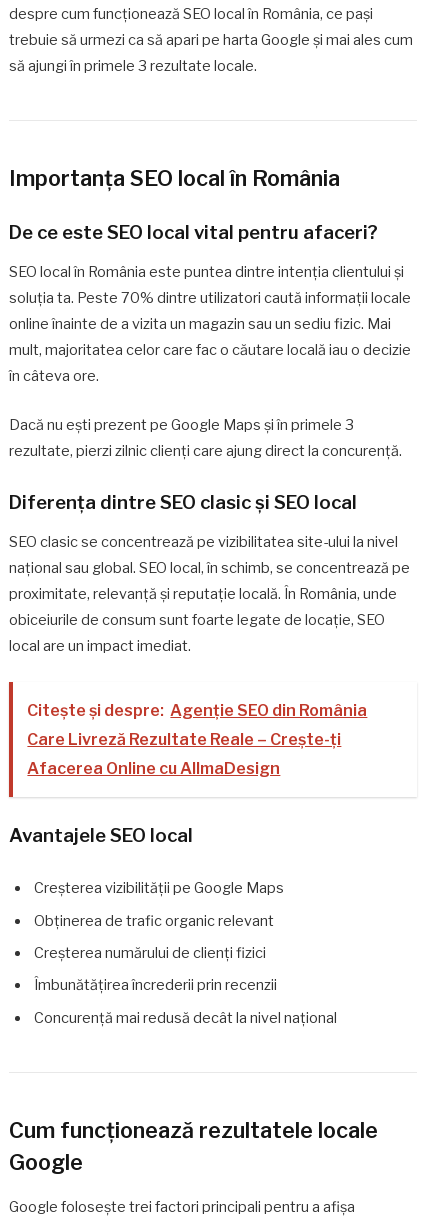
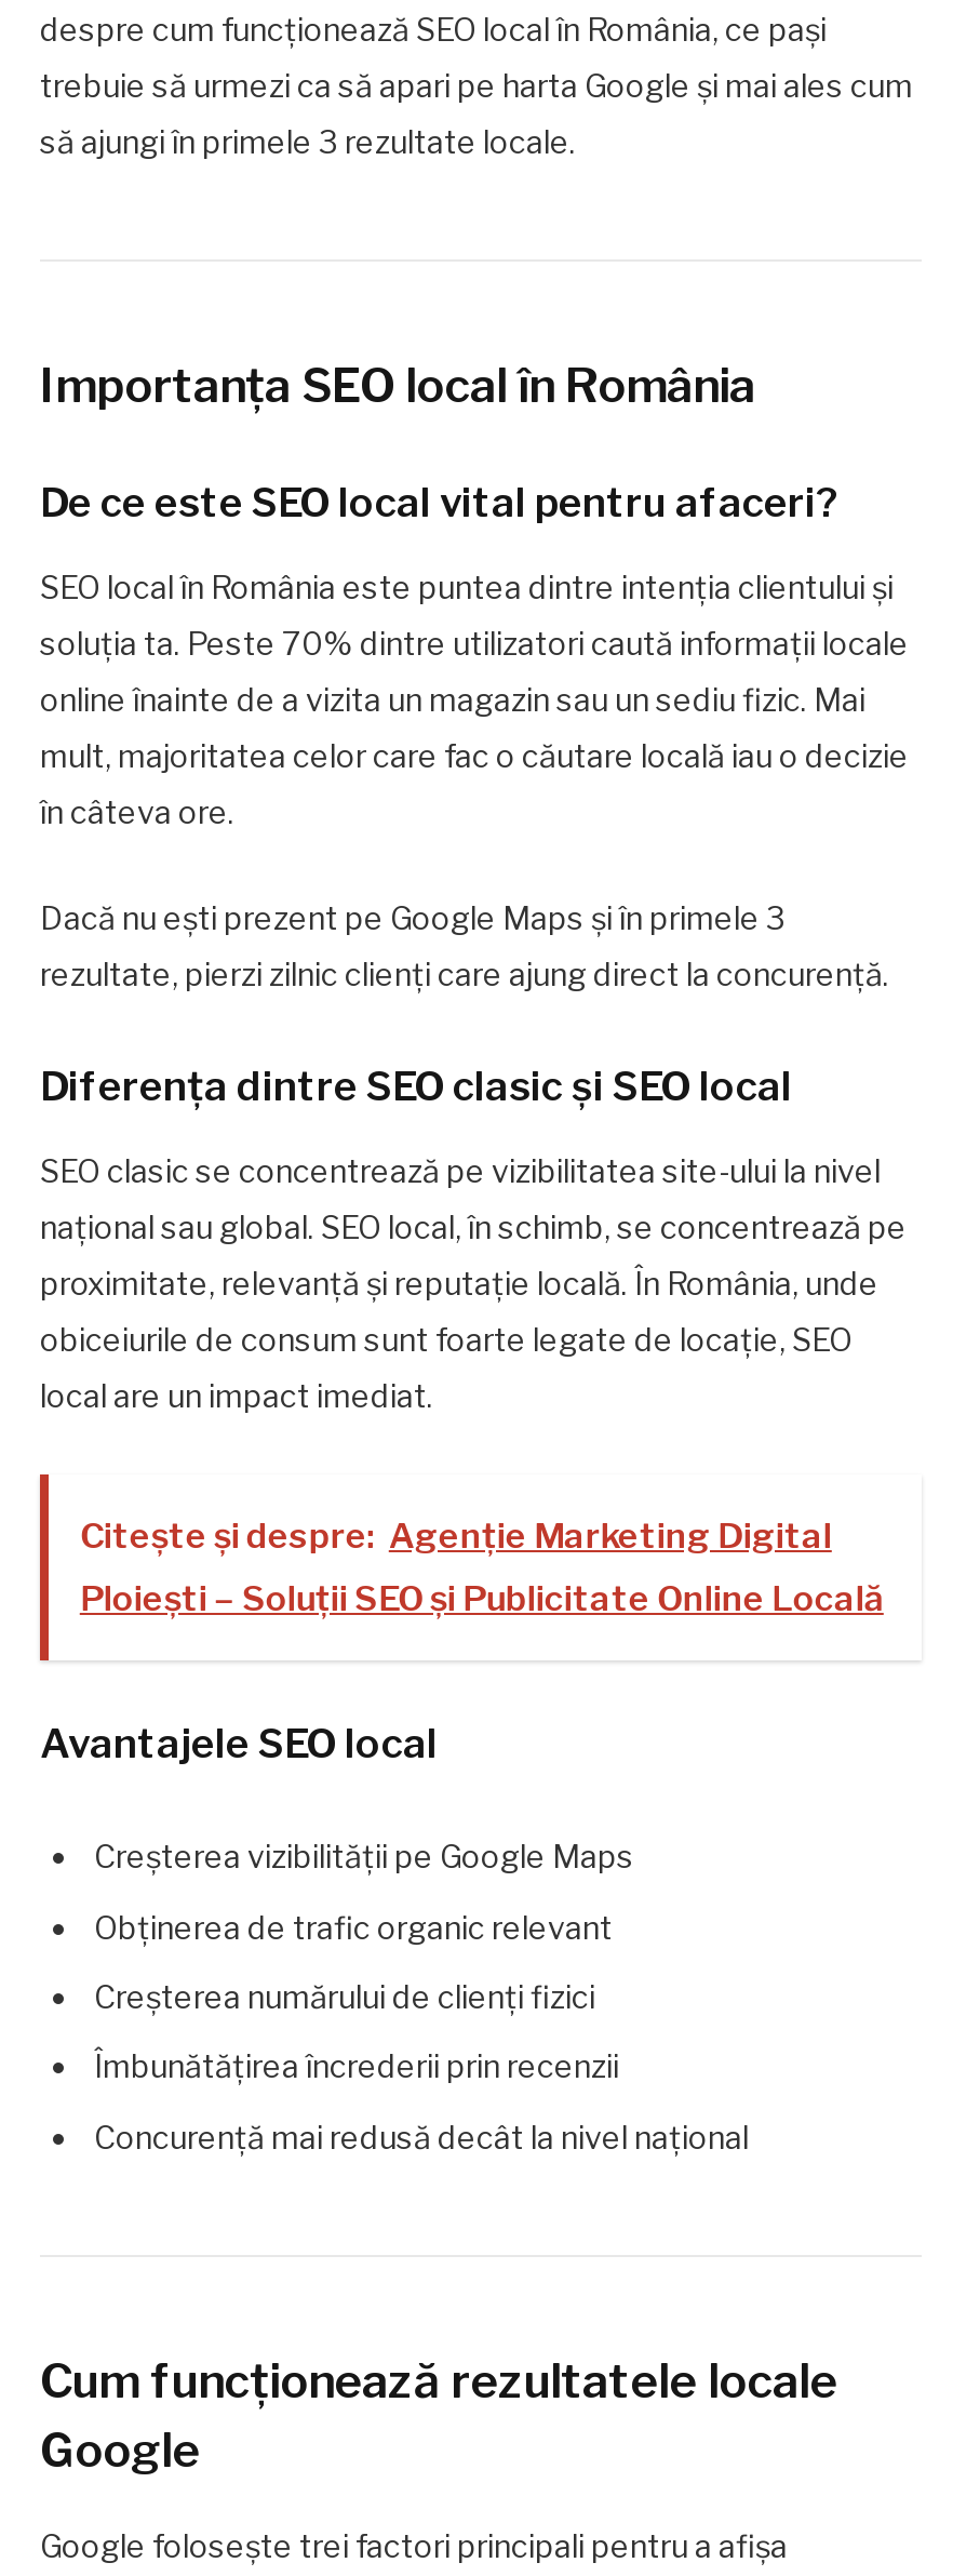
- Citește și despre: Agenție SEO din România
- Care Livreză Rezultate Reale – Crește-ți
- Afacerea Online cu AllmaDesign
+ Citește și despre: Agenție Marketing Digital
+ Ploiești – Soluții SEO și Publicitate Online Locală
